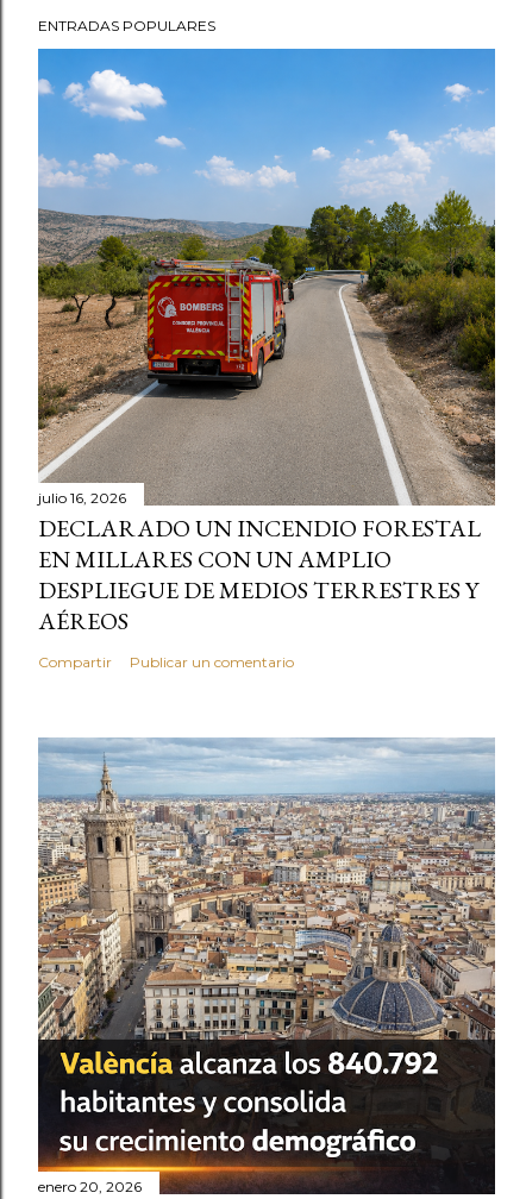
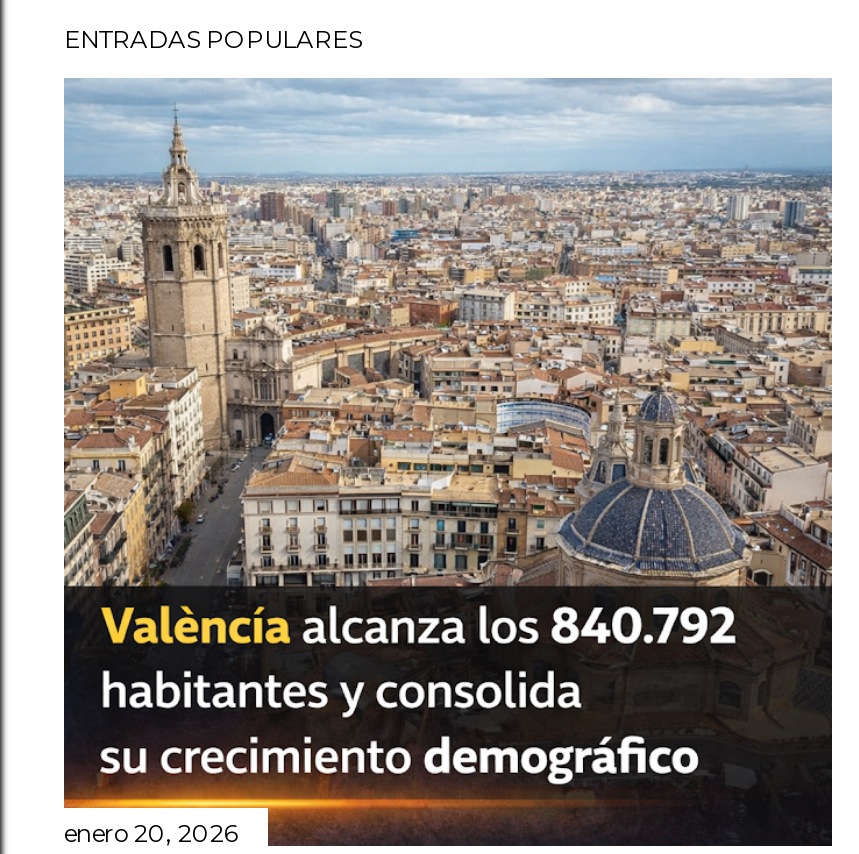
- [image]
- julio 16, 2026
- DECLARADO UN INCENDIO FORESTAL
- EN MILLARES CON UN AMPLIO
- DESPLIEGUE DE MEDIOS TERRESTRES Y
- AÉREOS
- Compartir
- Publicar un comentario
